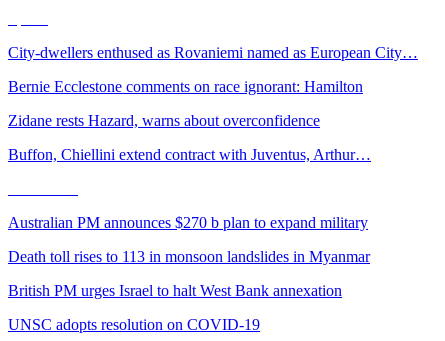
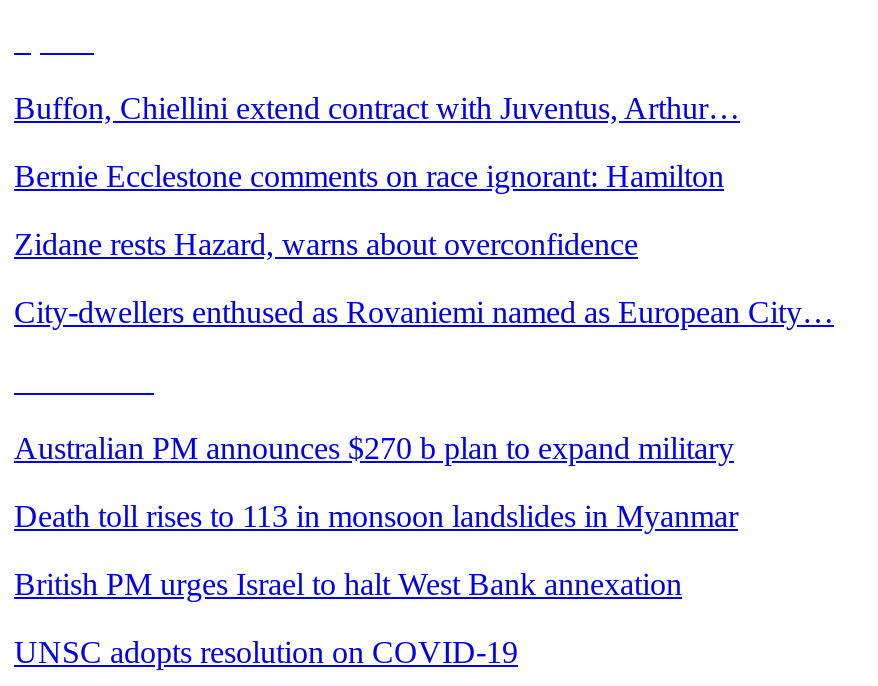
moved down: City-dwellers enthused as Rovaniemi named as European City…

moved up: Buffon, Chiellini extend contract with Juventus, Arthur…
